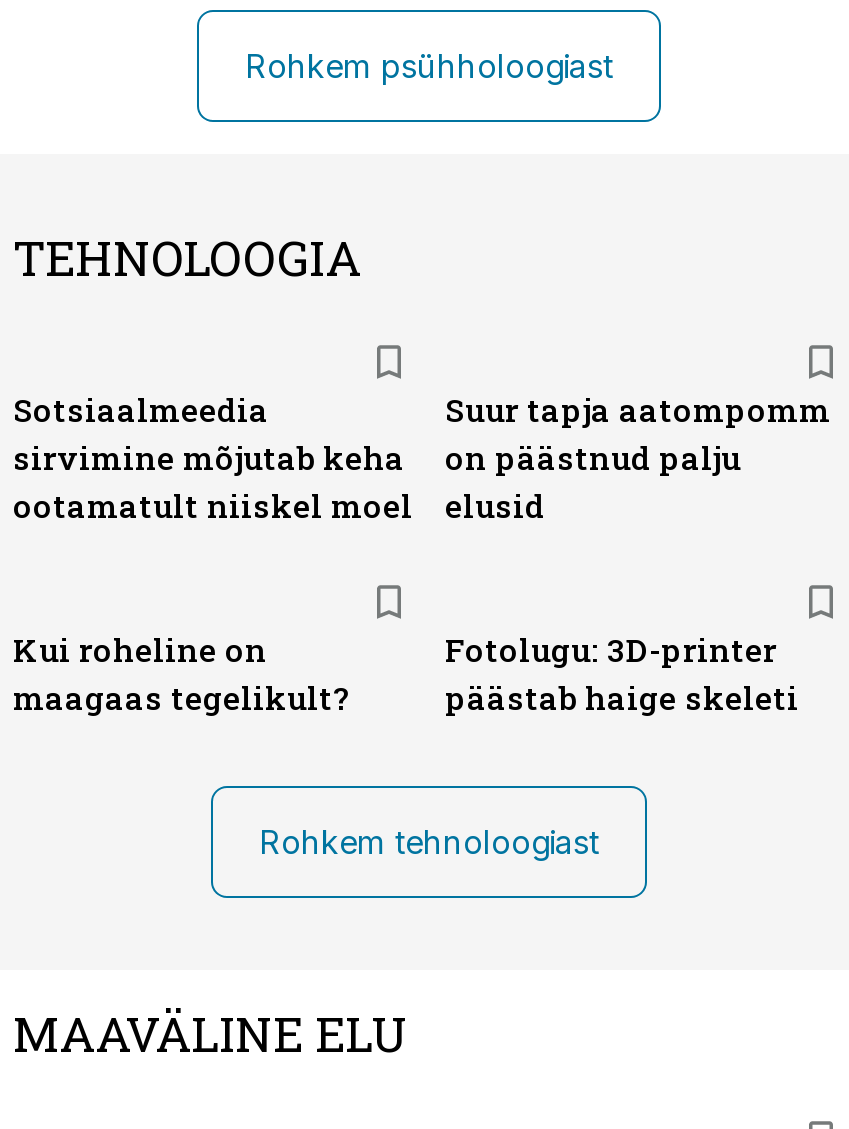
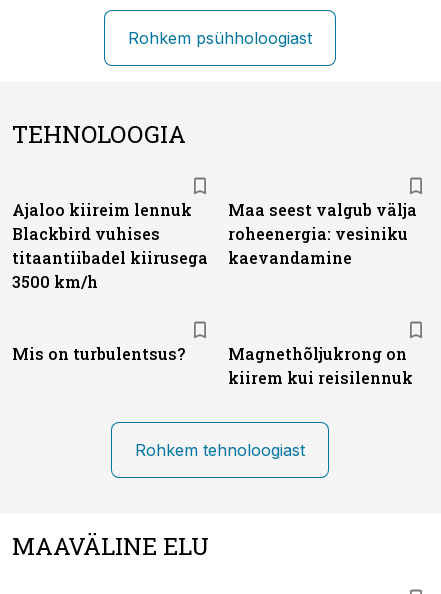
- Sotsiaalmeedia
- sirvimine mõjutab keha
- ootamatult niiskel moel
+ Ajaloo kiireim lennuk
+ Blackbird vuhises
+ titaantiibadel kiirusega
+ 3500 km/h

- Suur tapja aatompomm
- on päästnud palju
- elusid
- Kui roheline on
- maagaas tegelikult?
+ Maa seest valgub välja
+ roheenergia: vesiniku
+ kaevandamine

- Fotolugu: 3D-printer
- päästab haige skeleti
+ Mis on turbulentsus?
+ Magnethõljukrong on
+ kiirem kui reisilennuk
